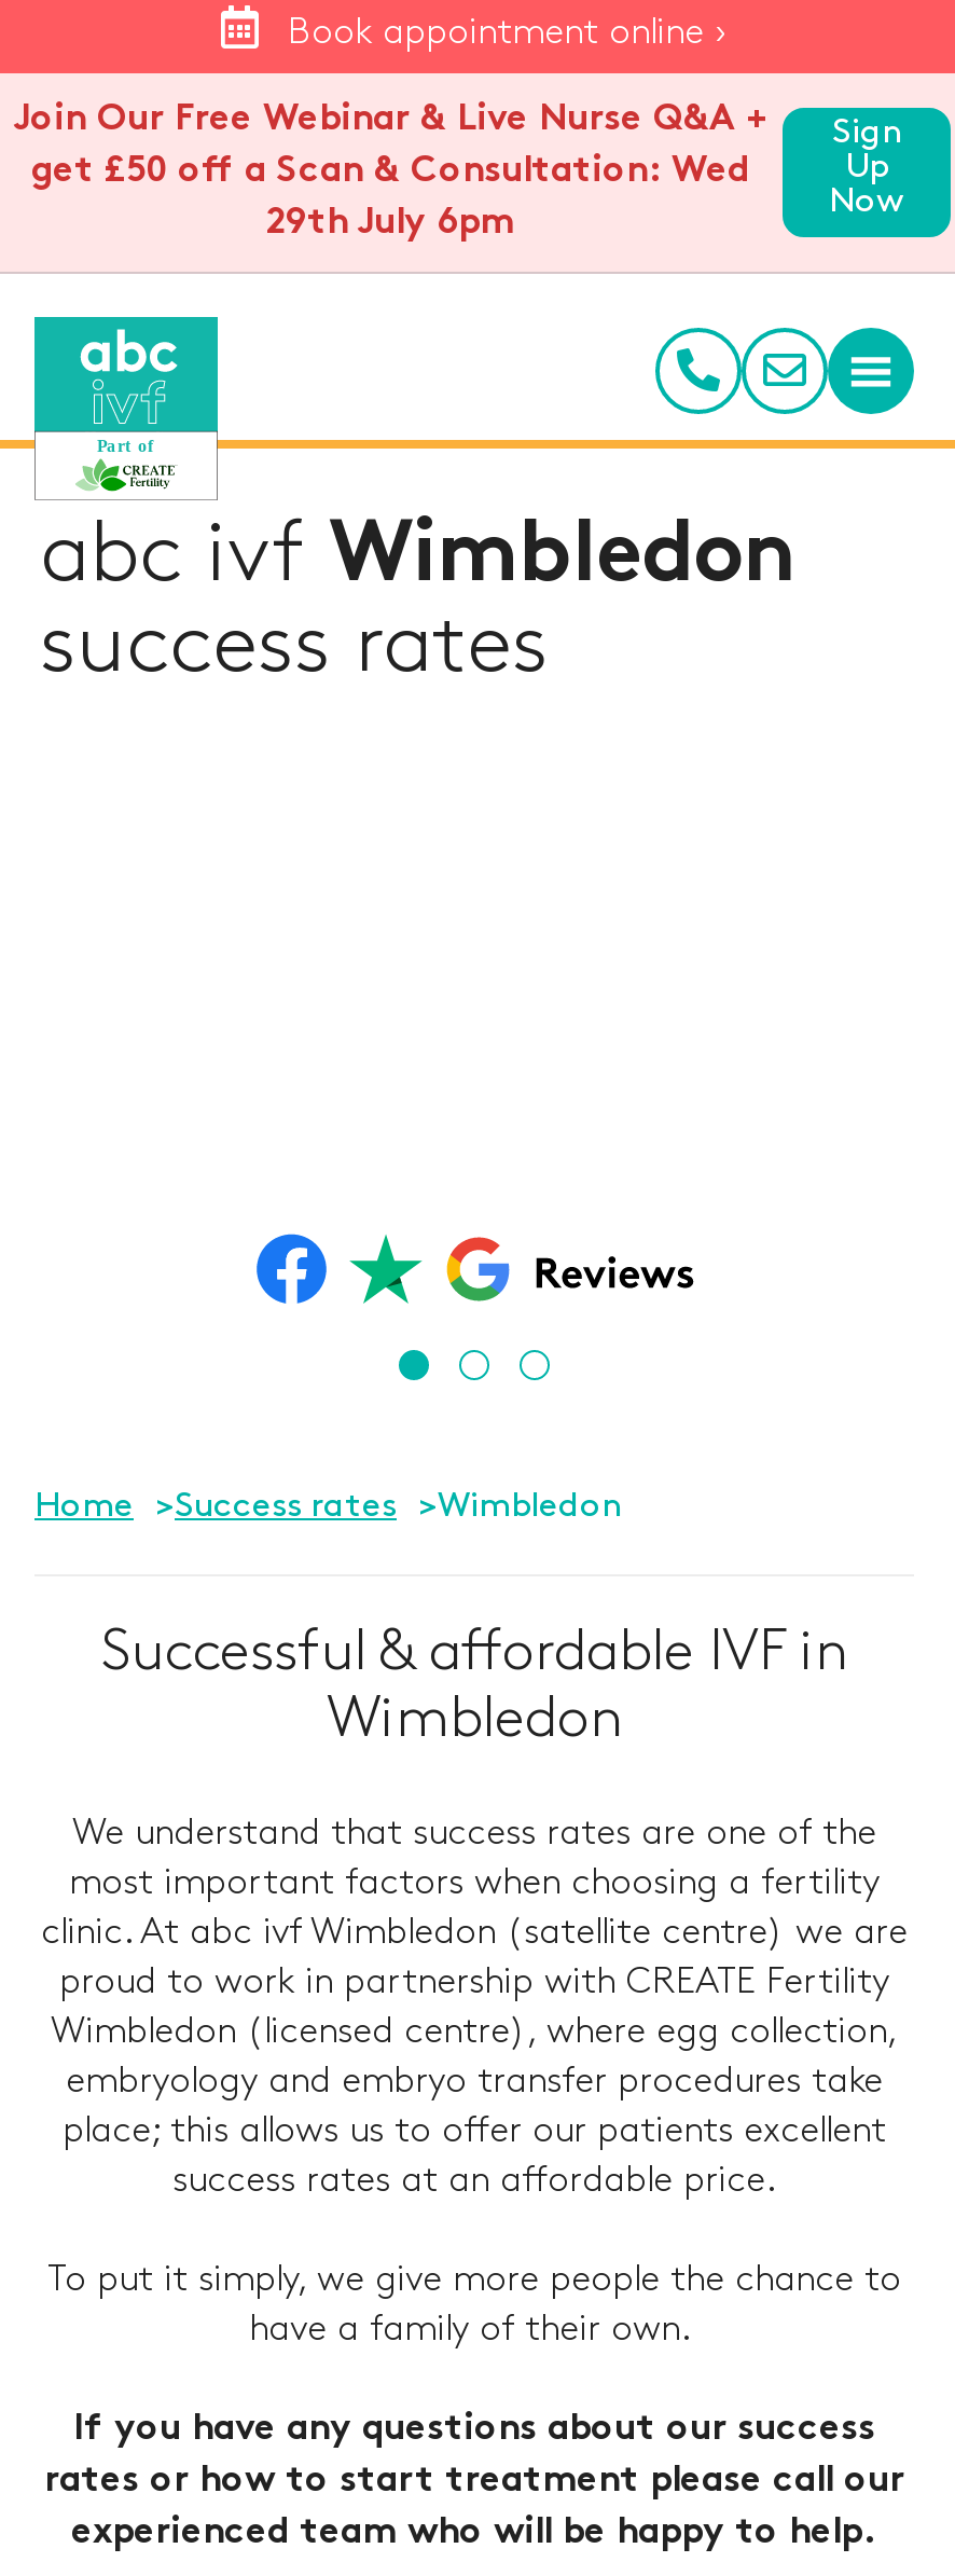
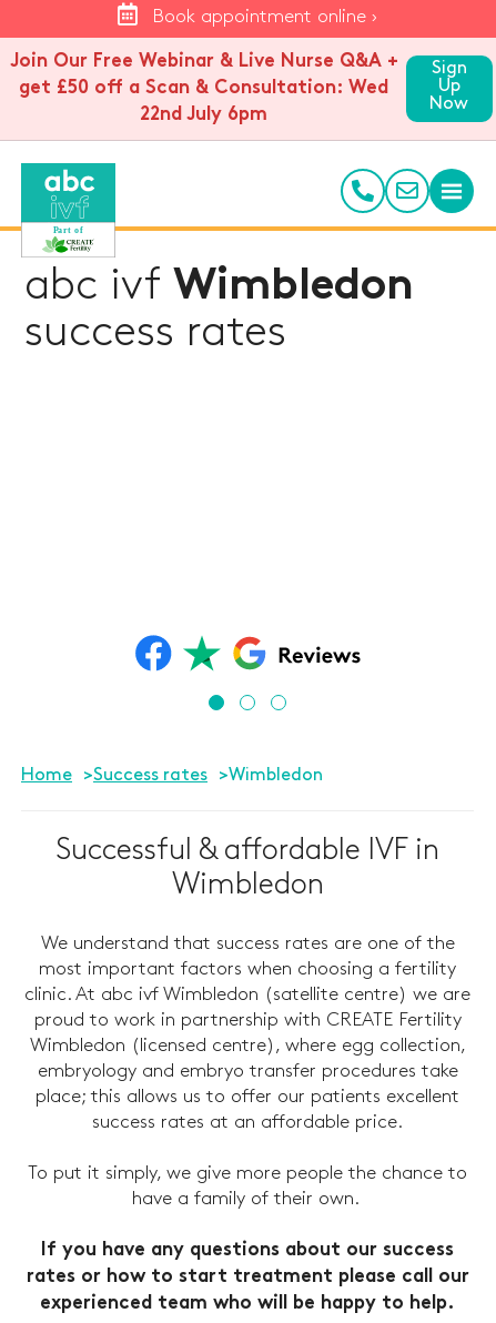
- 29th July 6pm
+ 22nd July 6pm
